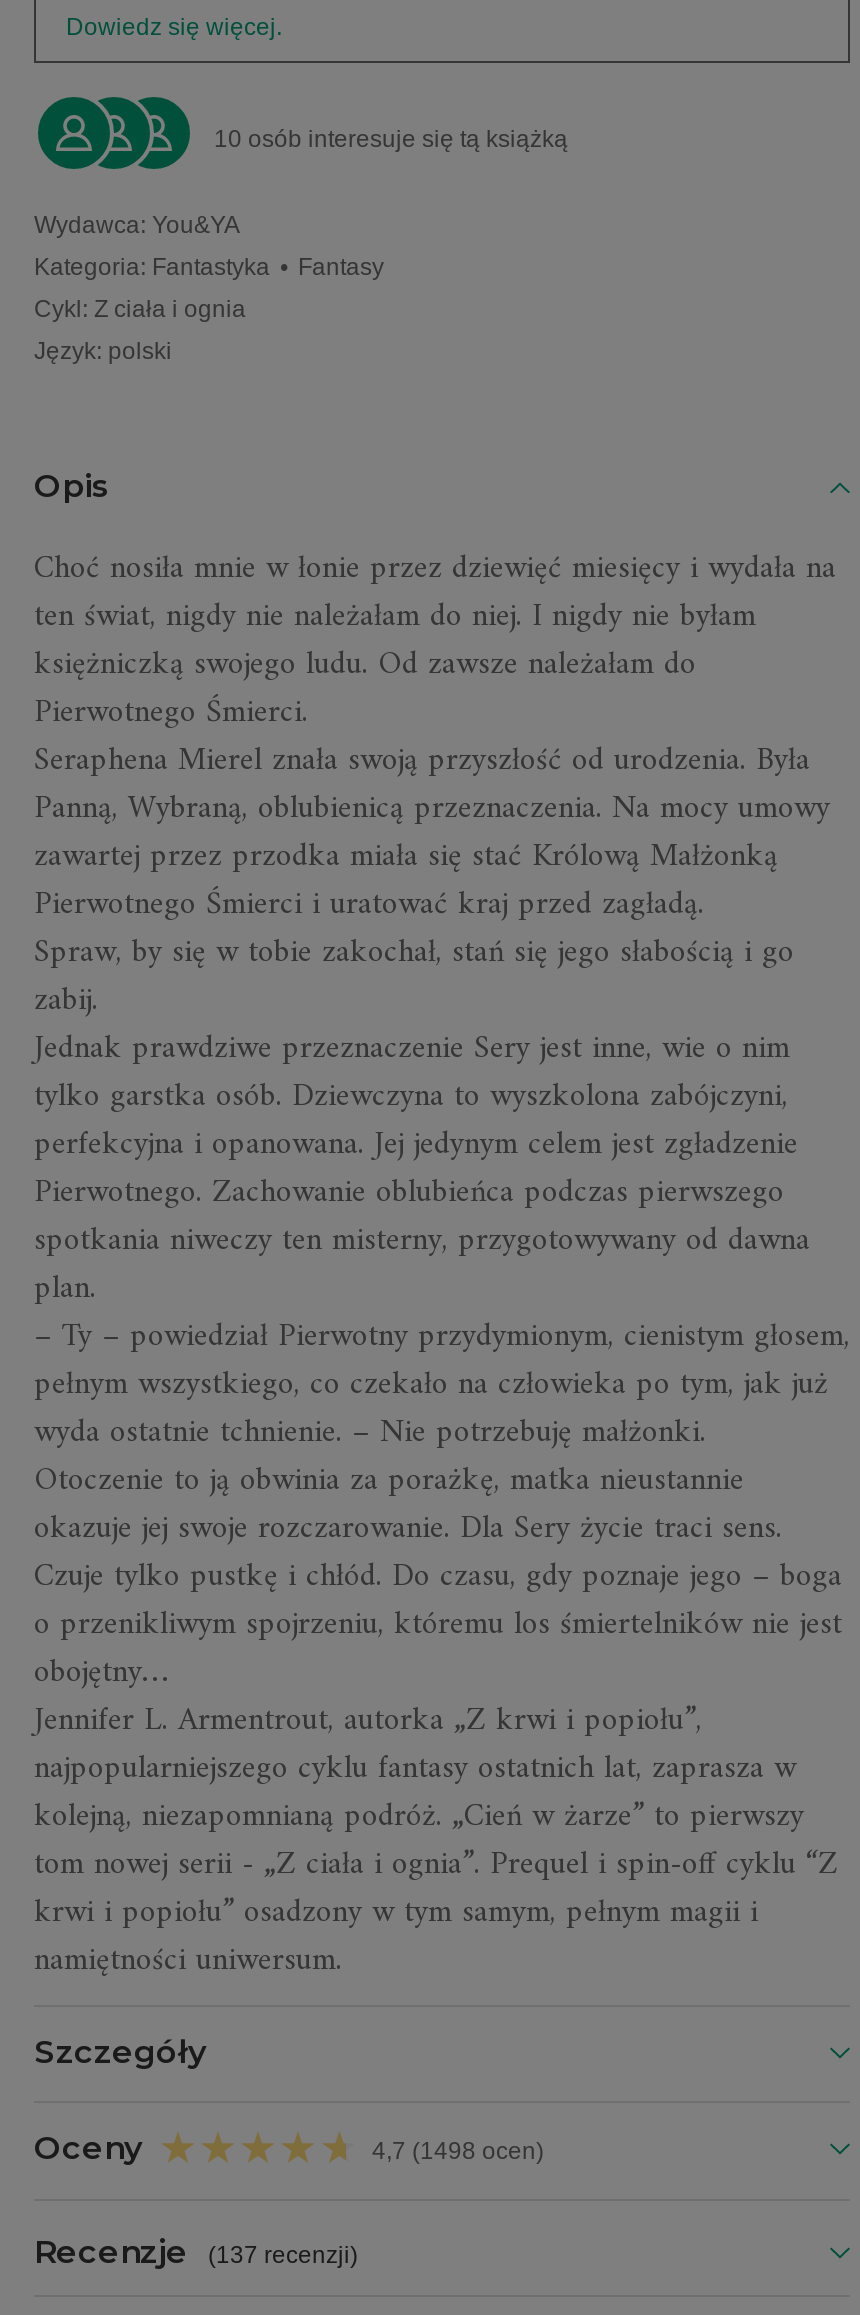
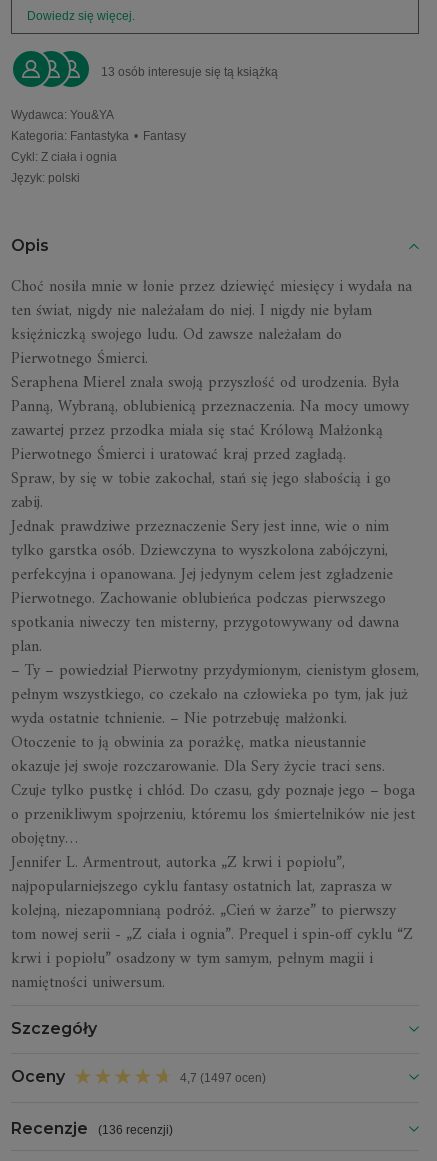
- 10 osób interesuje się tą książką
+ 13 osób interesuje się tą książką

- 4,7 (1498 ocen)
+ 4,7 (1497 ocen)

- Recenzje (137 recenzji)
+ Recenzje (136 recenzji)
